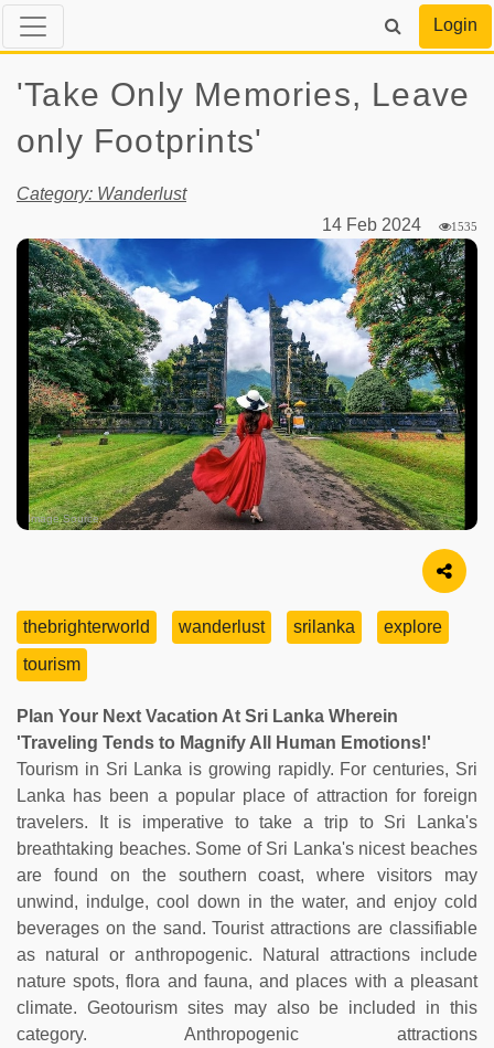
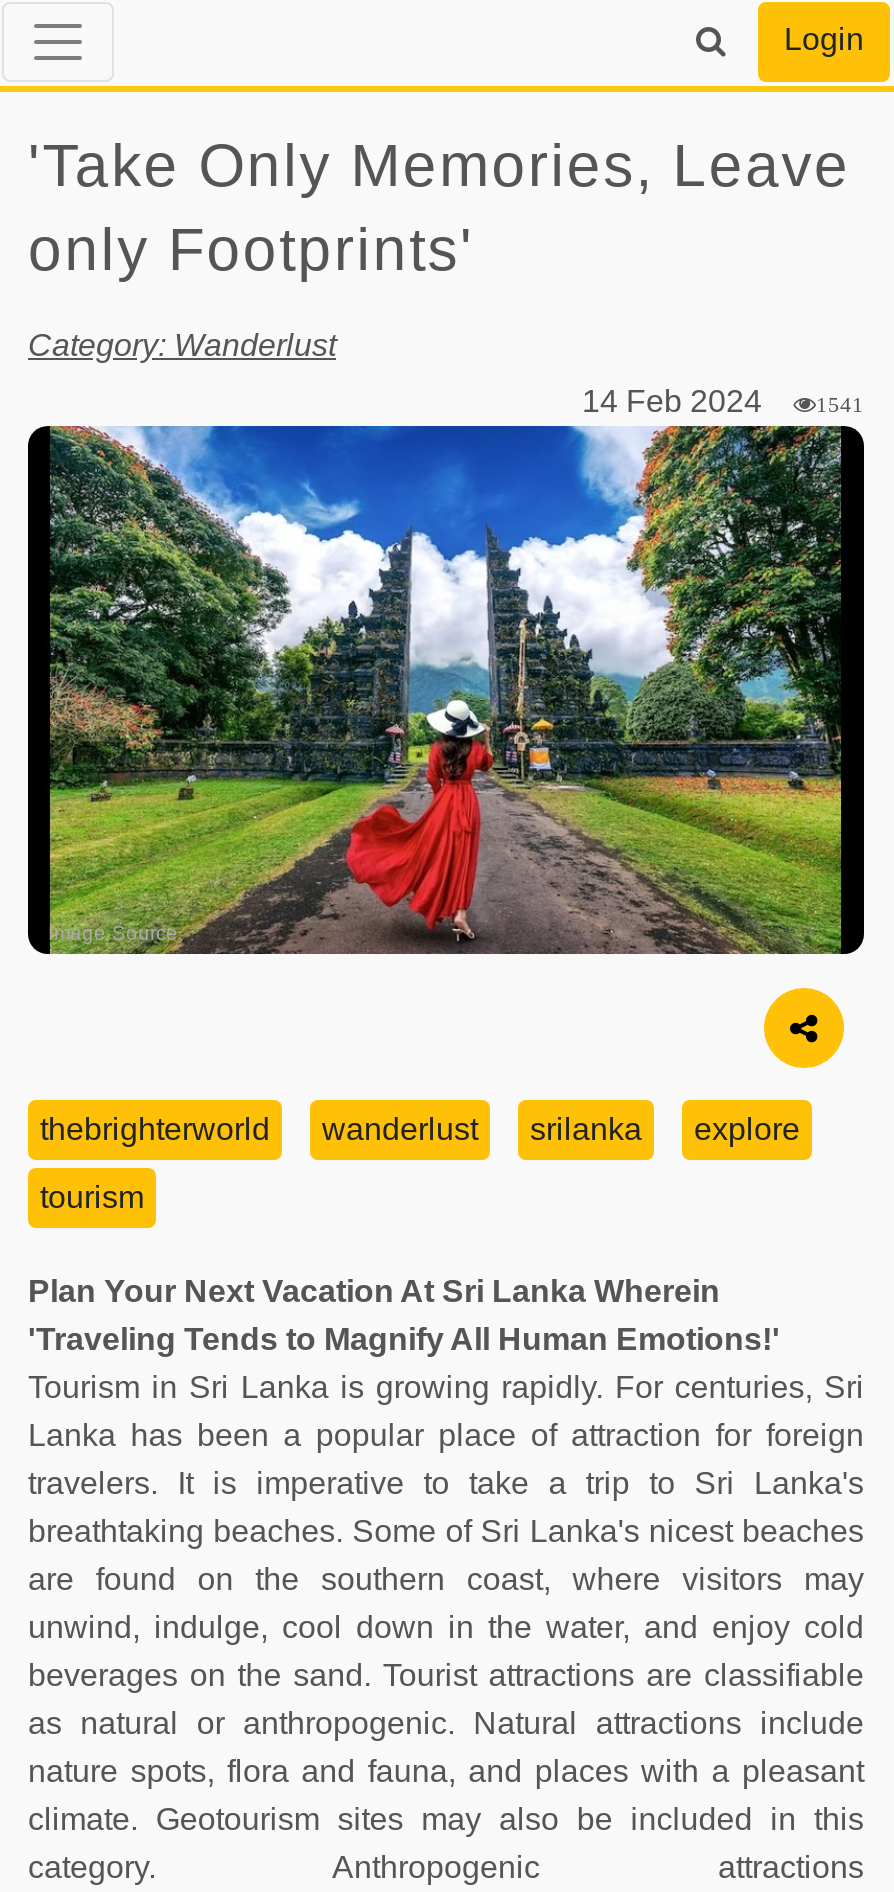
- 14 Feb 2024 1535
+ 14 Feb 2024 1541
